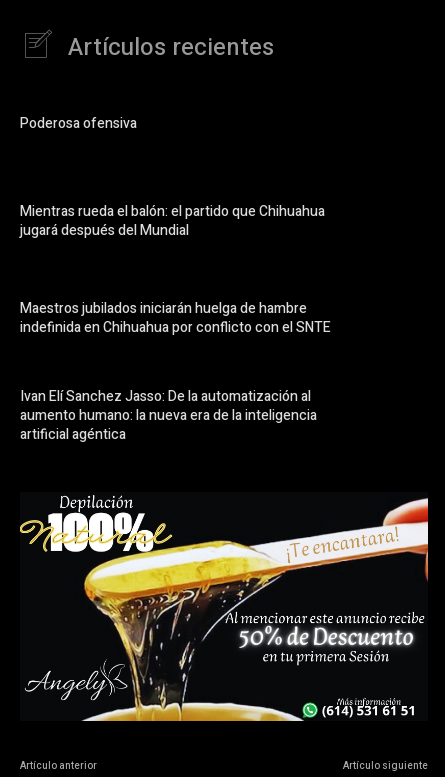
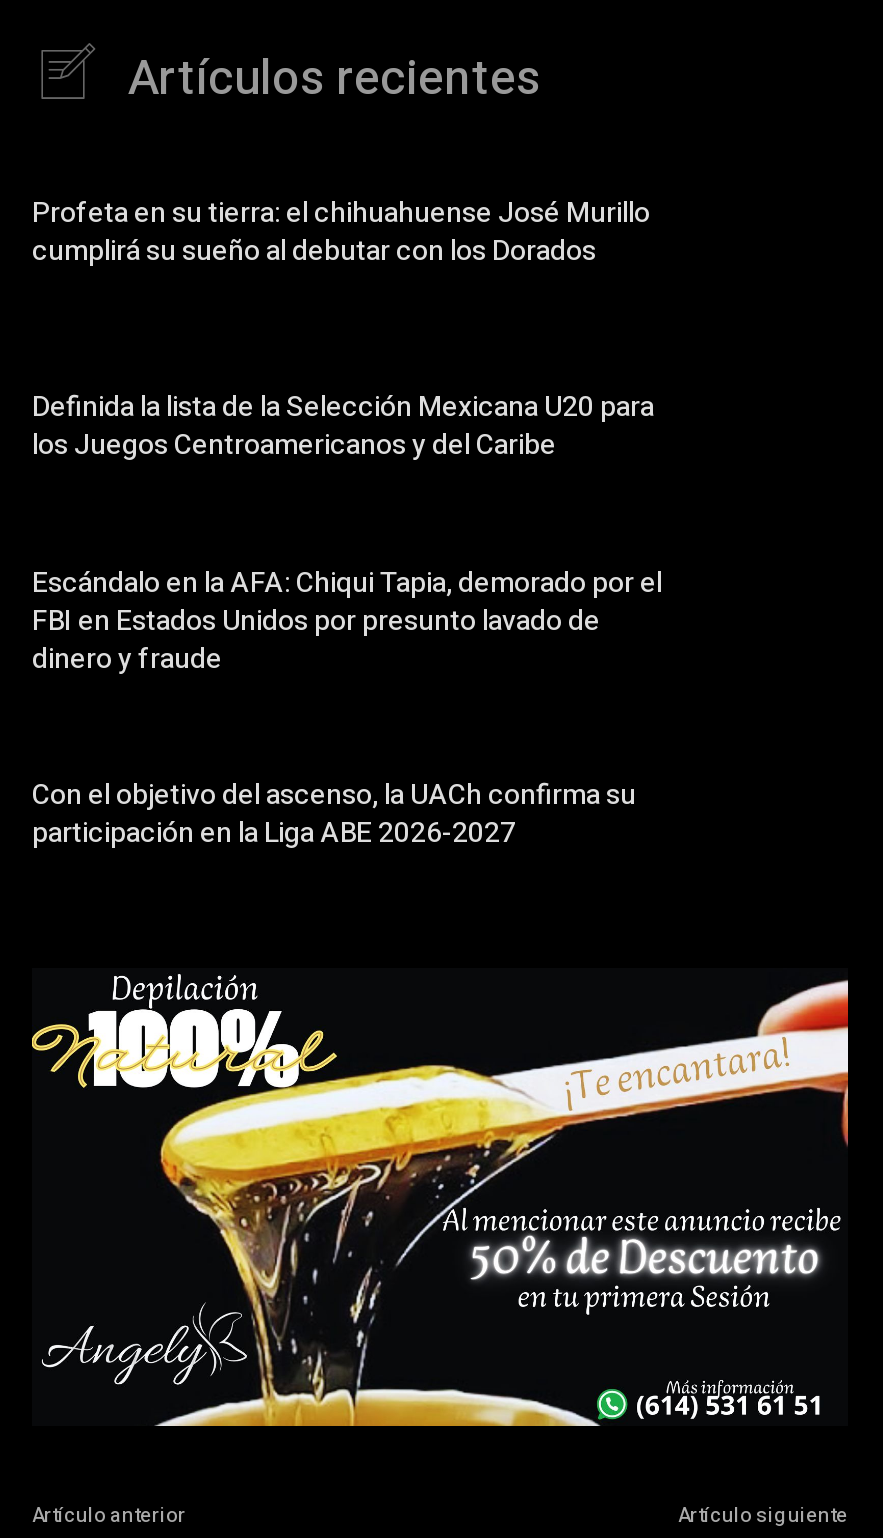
- Poderosa ofensiva
+ Profeta en su tierra: el chihuahuense José Murillo
+ cumplirá su sueño al debutar con los Dorados

- Mientras rueda el balón: el partido que Chihuahua
- jugará después del Mundial
+ Definida la lista de la Selección Mexicana U20 para
+ los Juegos Centroamericanos y del Caribe

- Maestros jubilados iniciarán huelga de hambre
- indefinida en Chihuahua por conflicto con el SNTE
+ Escándalo en la AFA: Chiqui Tapia, demorado por el
+ FBI en Estados Unidos por presunto lavado de
+ dinero y fraude

- Ivan Elí Sanchez Jasso: De la automatización al
- aumento humano: la nueva era de la inteligencia
- artificial agéntica
+ Con el objetivo del ascenso, la UACh confirma su
+ participación en la Liga ABE 2026-2027
